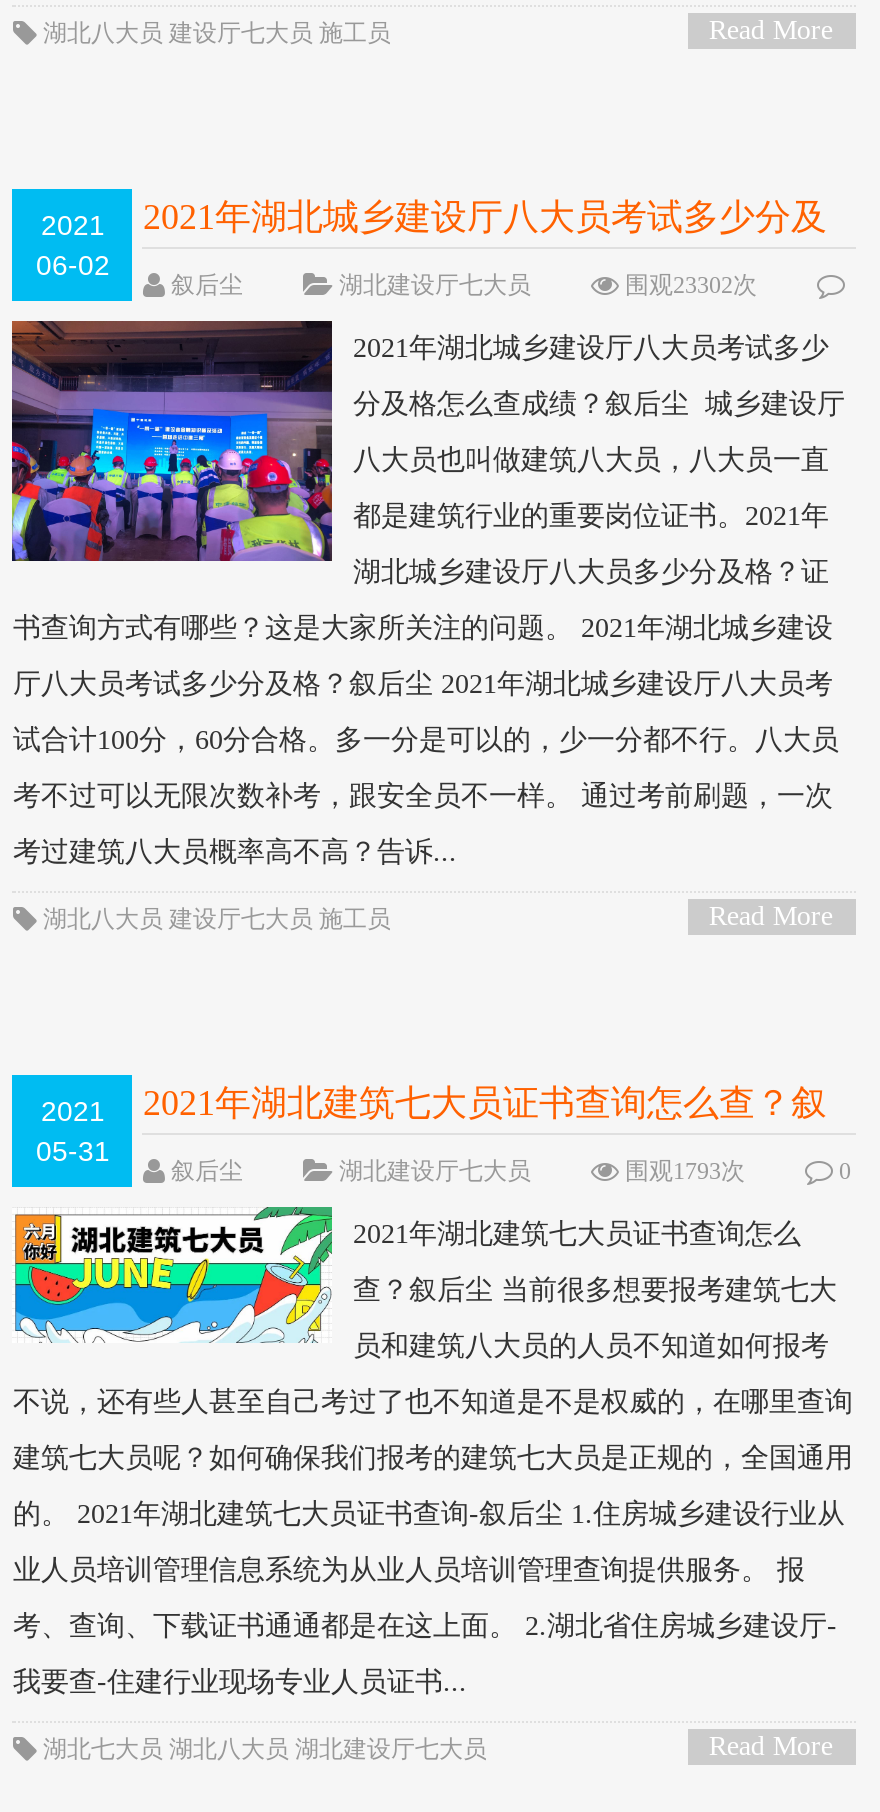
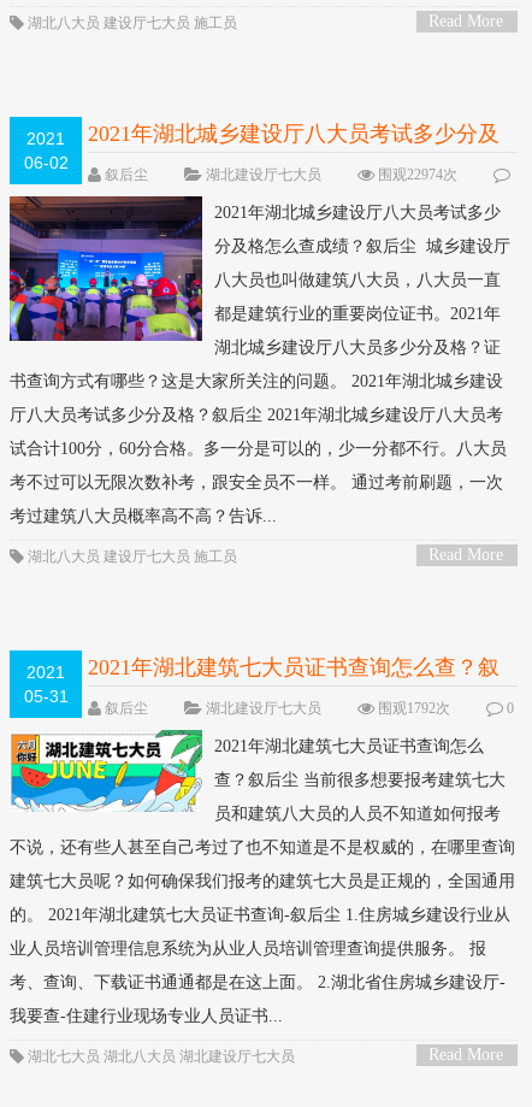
- 围观23302次
+ 围观22974次

- 围观1793次
+ 围观1792次
